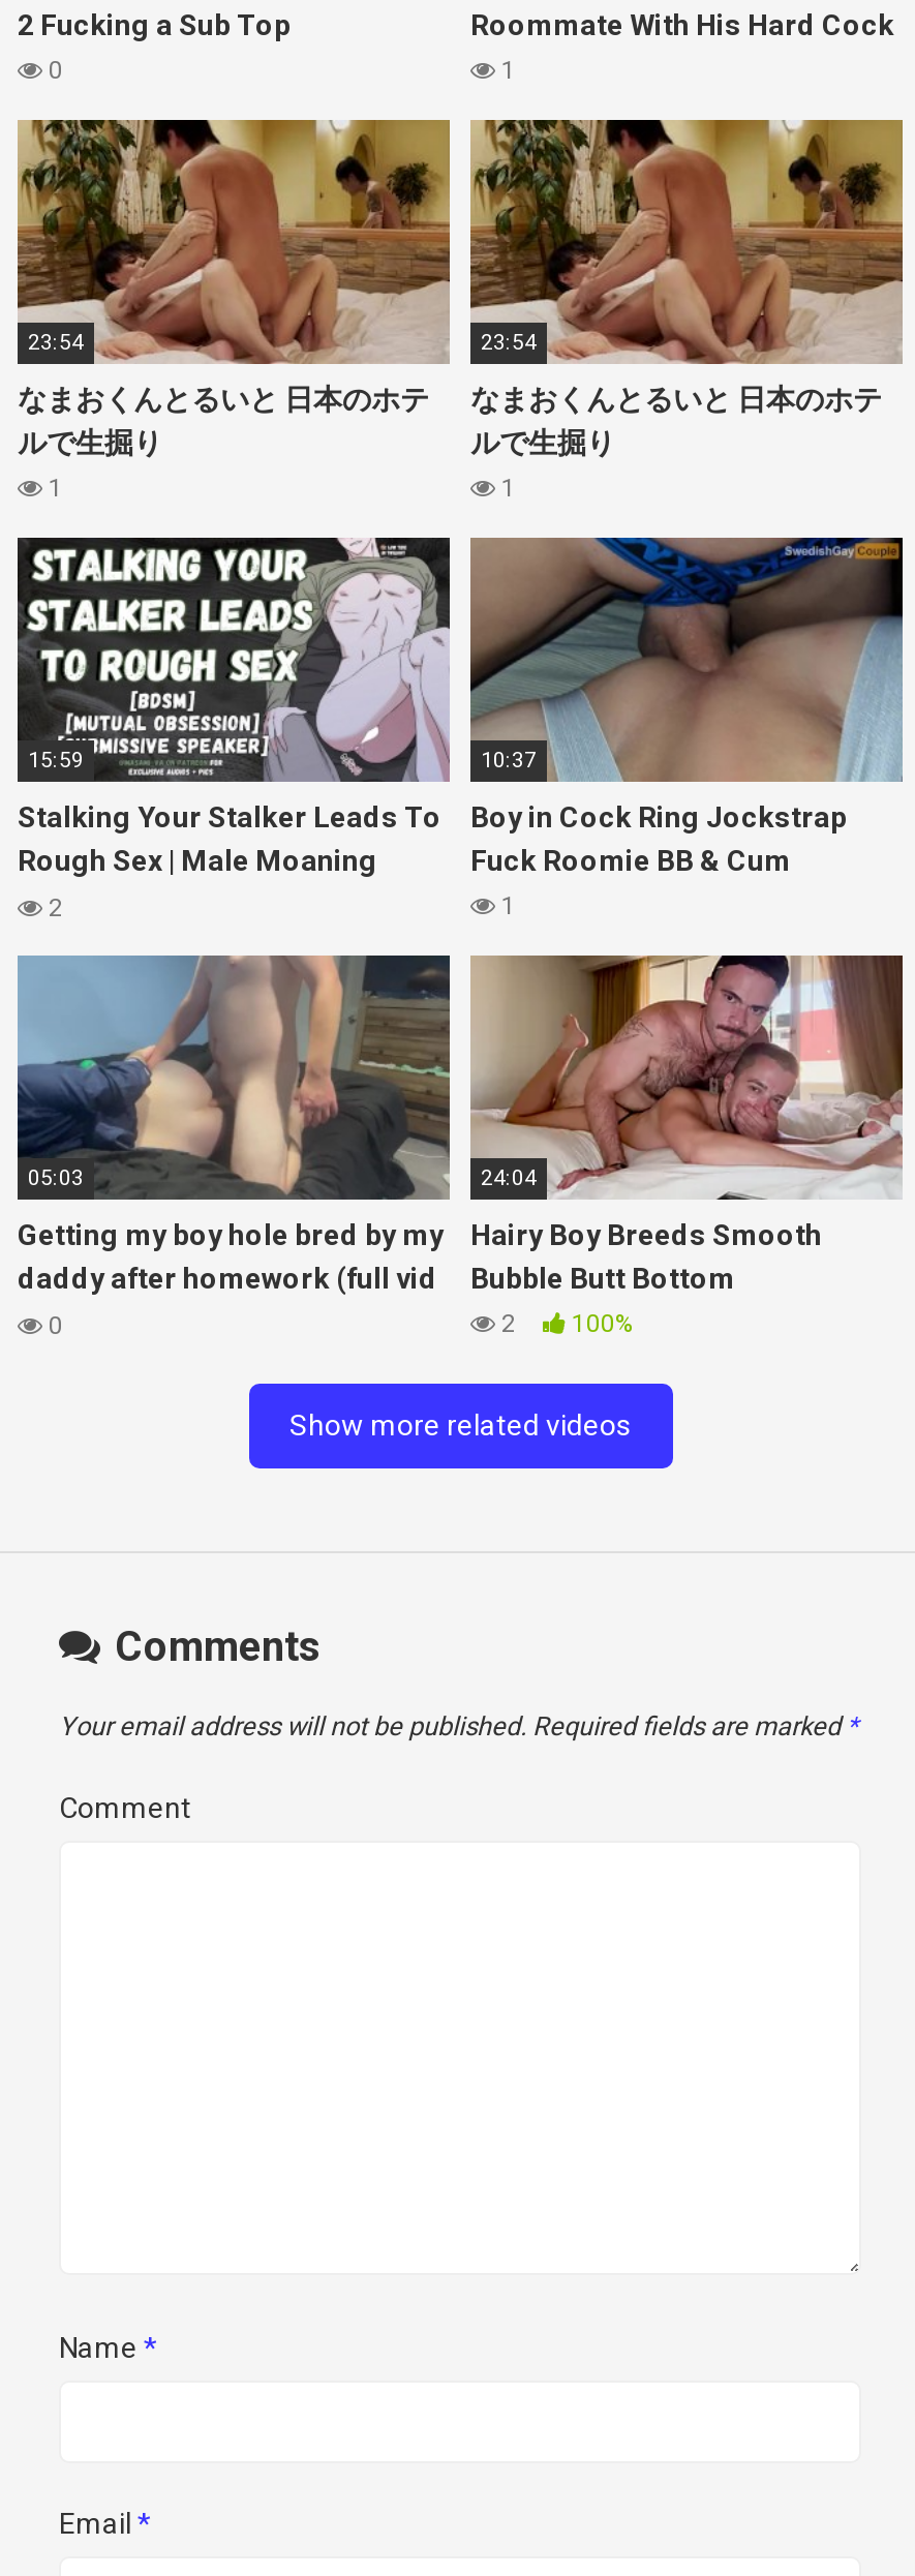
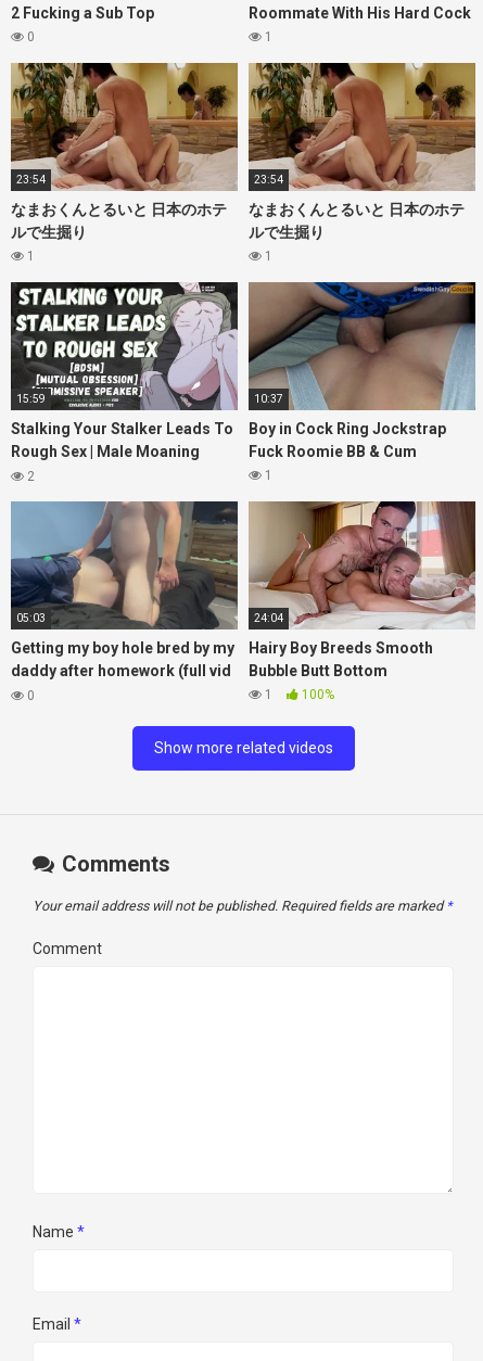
- 2 100%
+ 1 100%
